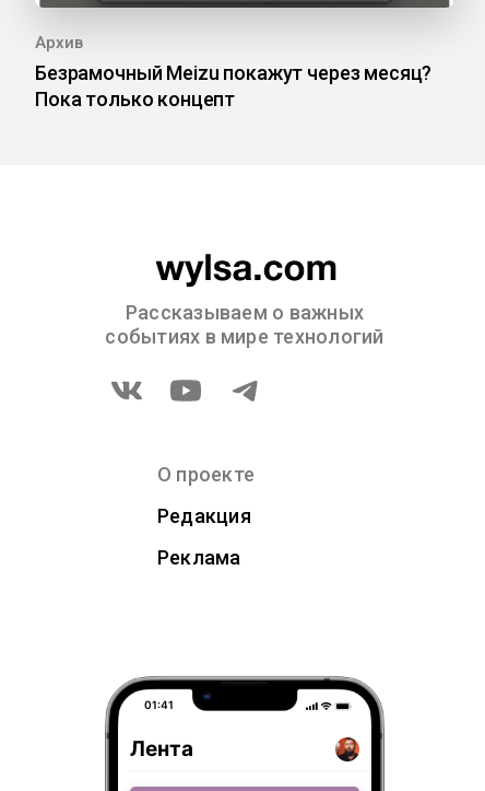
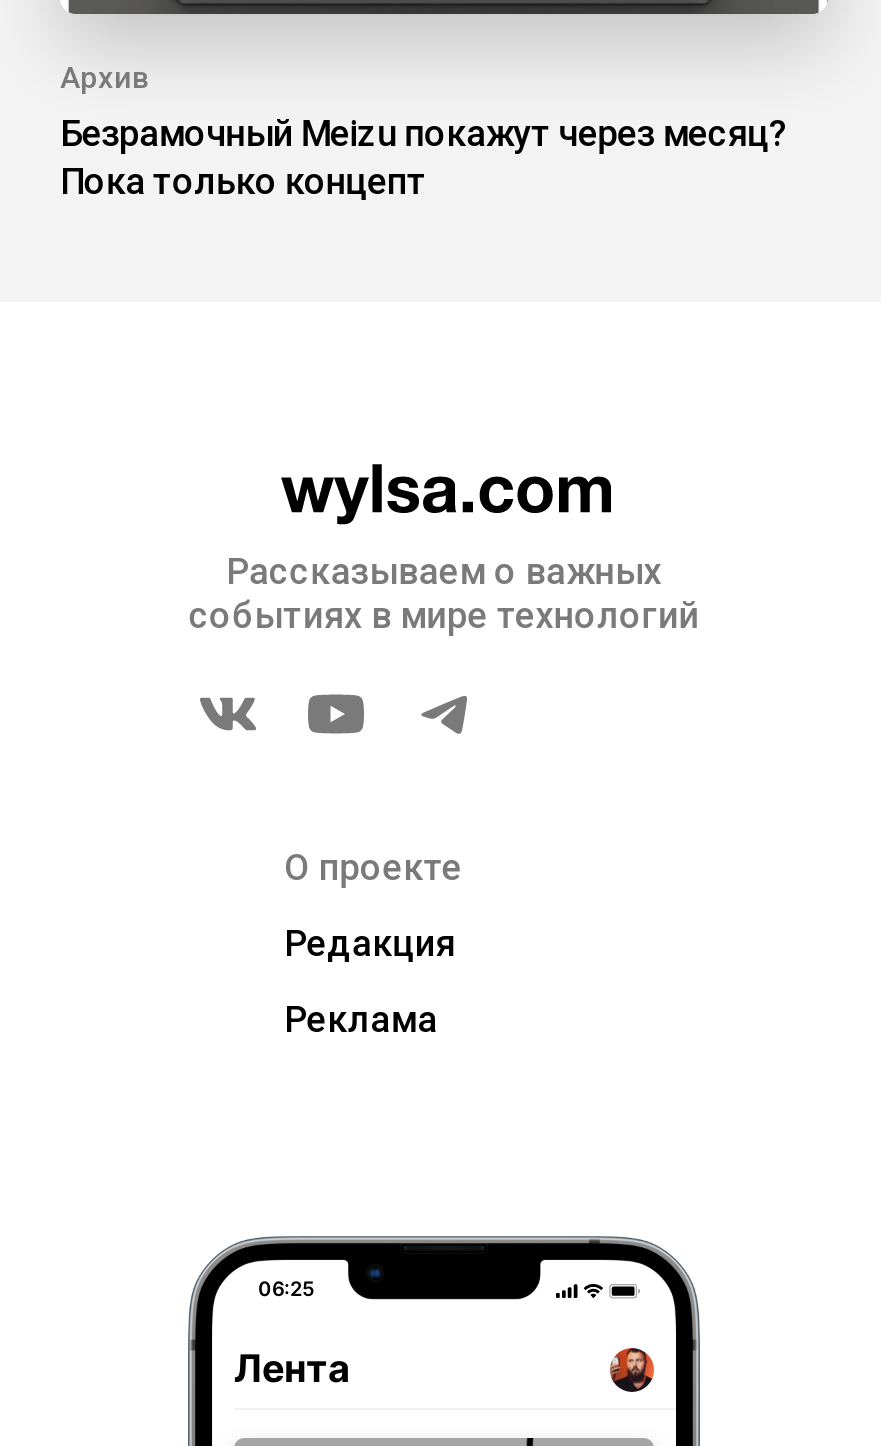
- 01:41
+ 06:25
